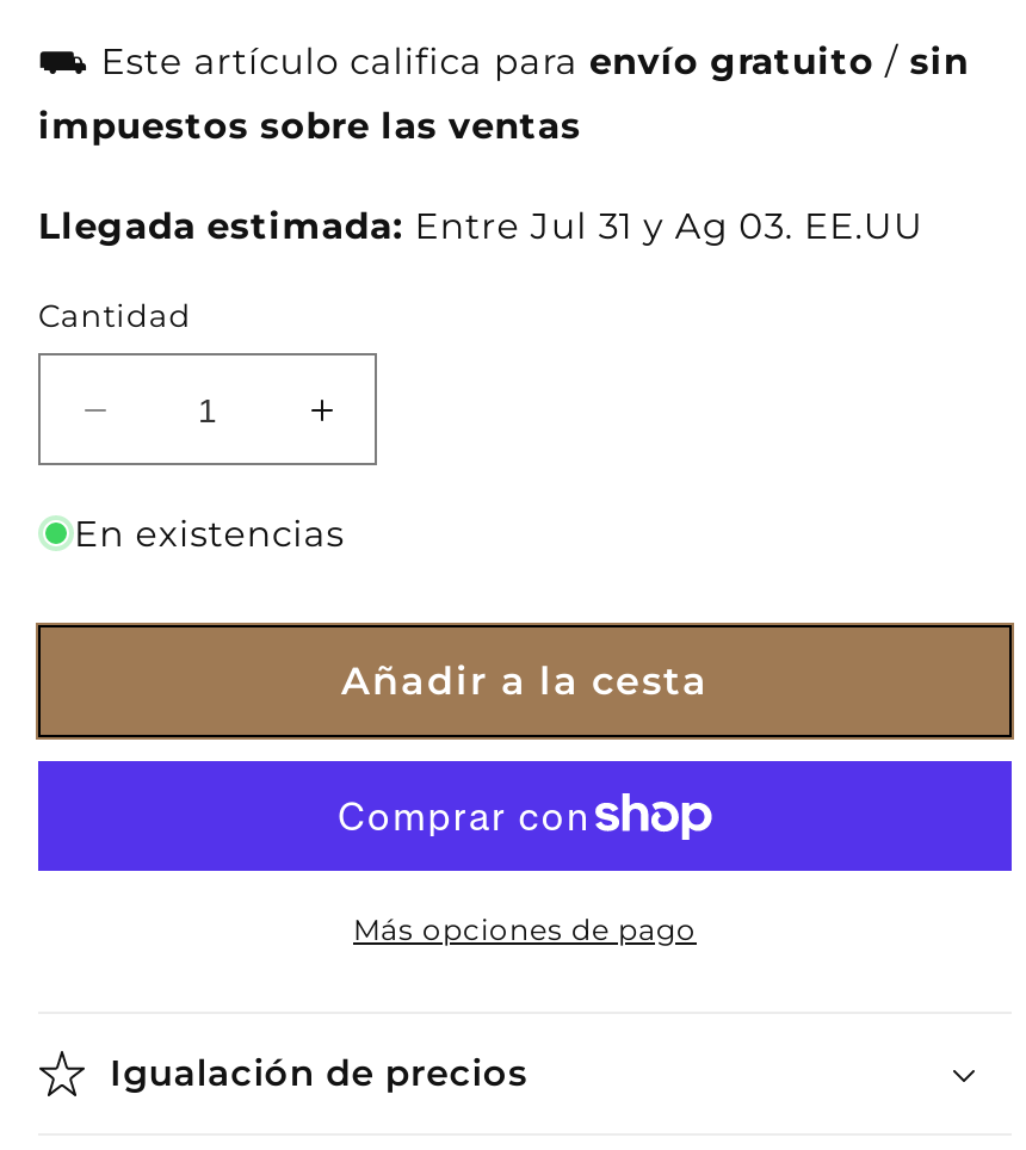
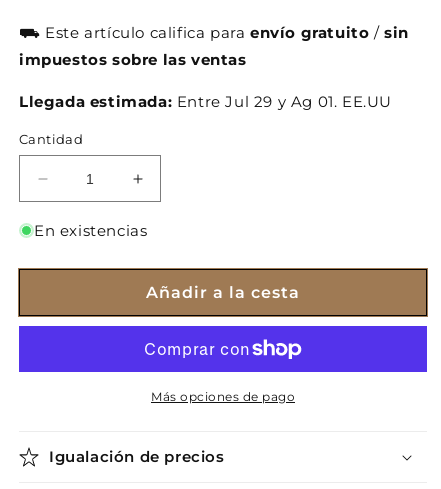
- Llegada estimada: Entre Jul 31 y Ag 03. EE.UU
+ Llegada estimada: Entre Jul 29 y Ag 01. EE.UU
